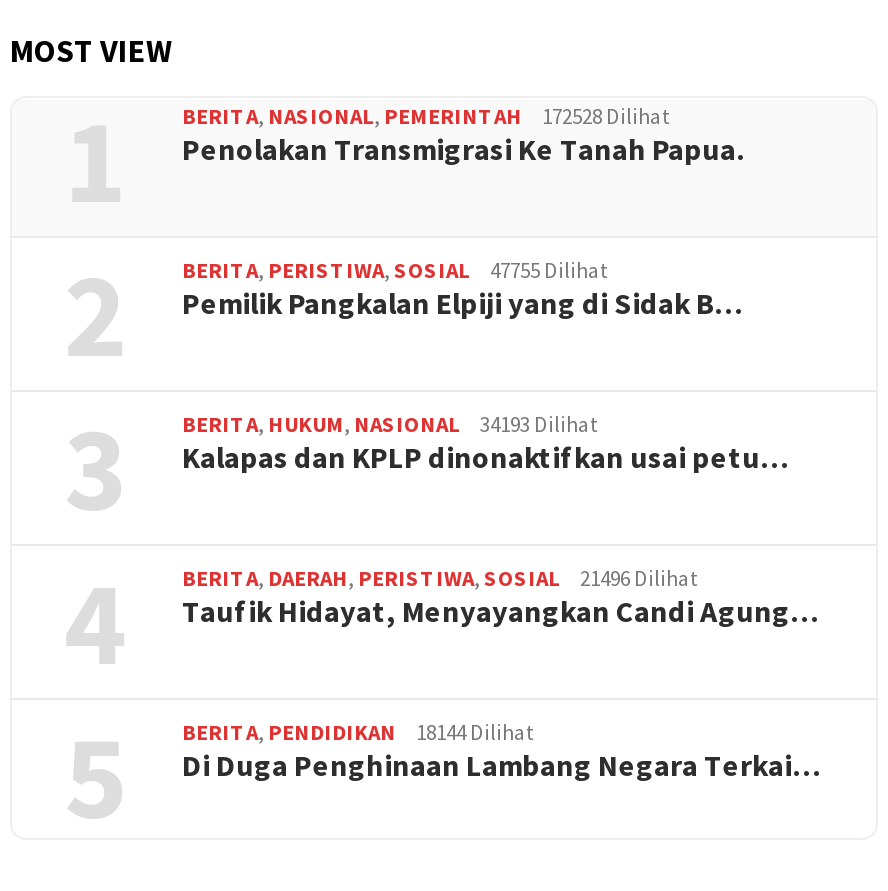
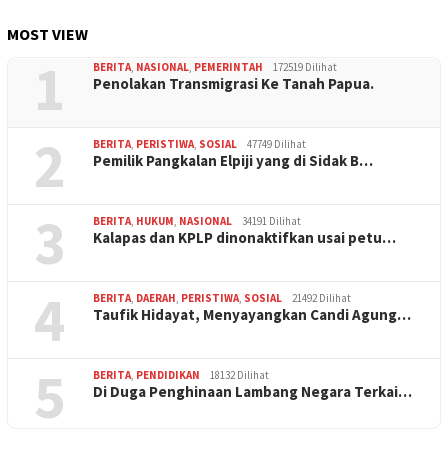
- BERITA, NASIONAL, PEMERINTAH 172528 Dilihat
+ BERITA, NASIONAL, PEMERINTAH 172519 Dilihat

- BERITA, PERISTIWA, SOSIAL 47755 Dilihat
+ BERITA, PERISTIWA, SOSIAL 47749 Dilihat

- BERITA, HUKUM, NASIONAL 34193 Dilihat
+ BERITA, HUKUM, NASIONAL 34191 Dilihat

- BERITA, DAERAH, PERISTIWA, SOSIAL 21496 Dilihat
+ BERITA, DAERAH, PERISTIWA, SOSIAL 21492 Dilihat

- BERITA, PENDIDIKAN 18144 Dilihat
+ BERITA, PENDIDIKAN 18132 Dilihat
